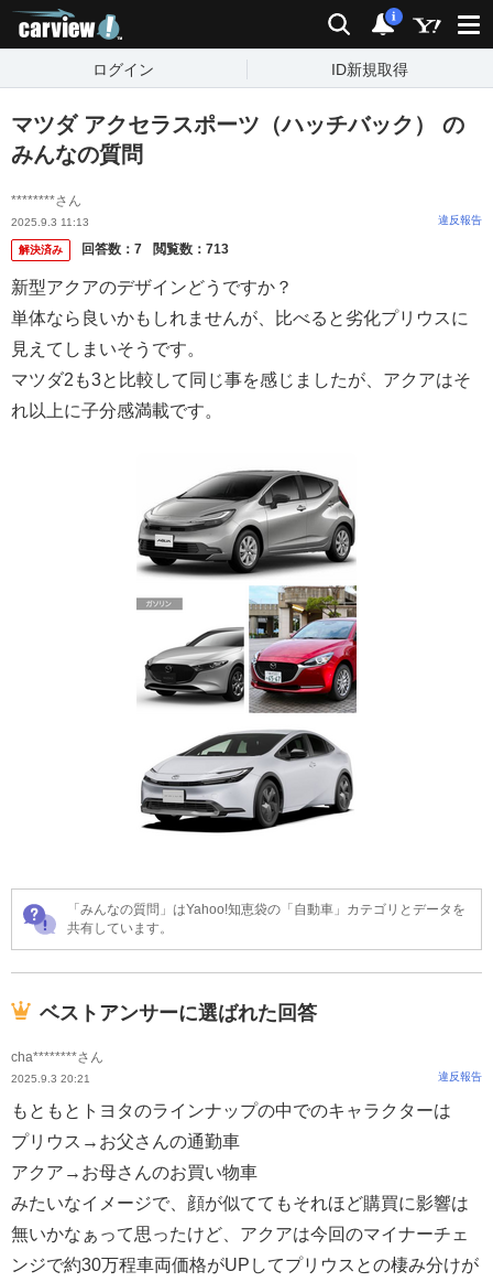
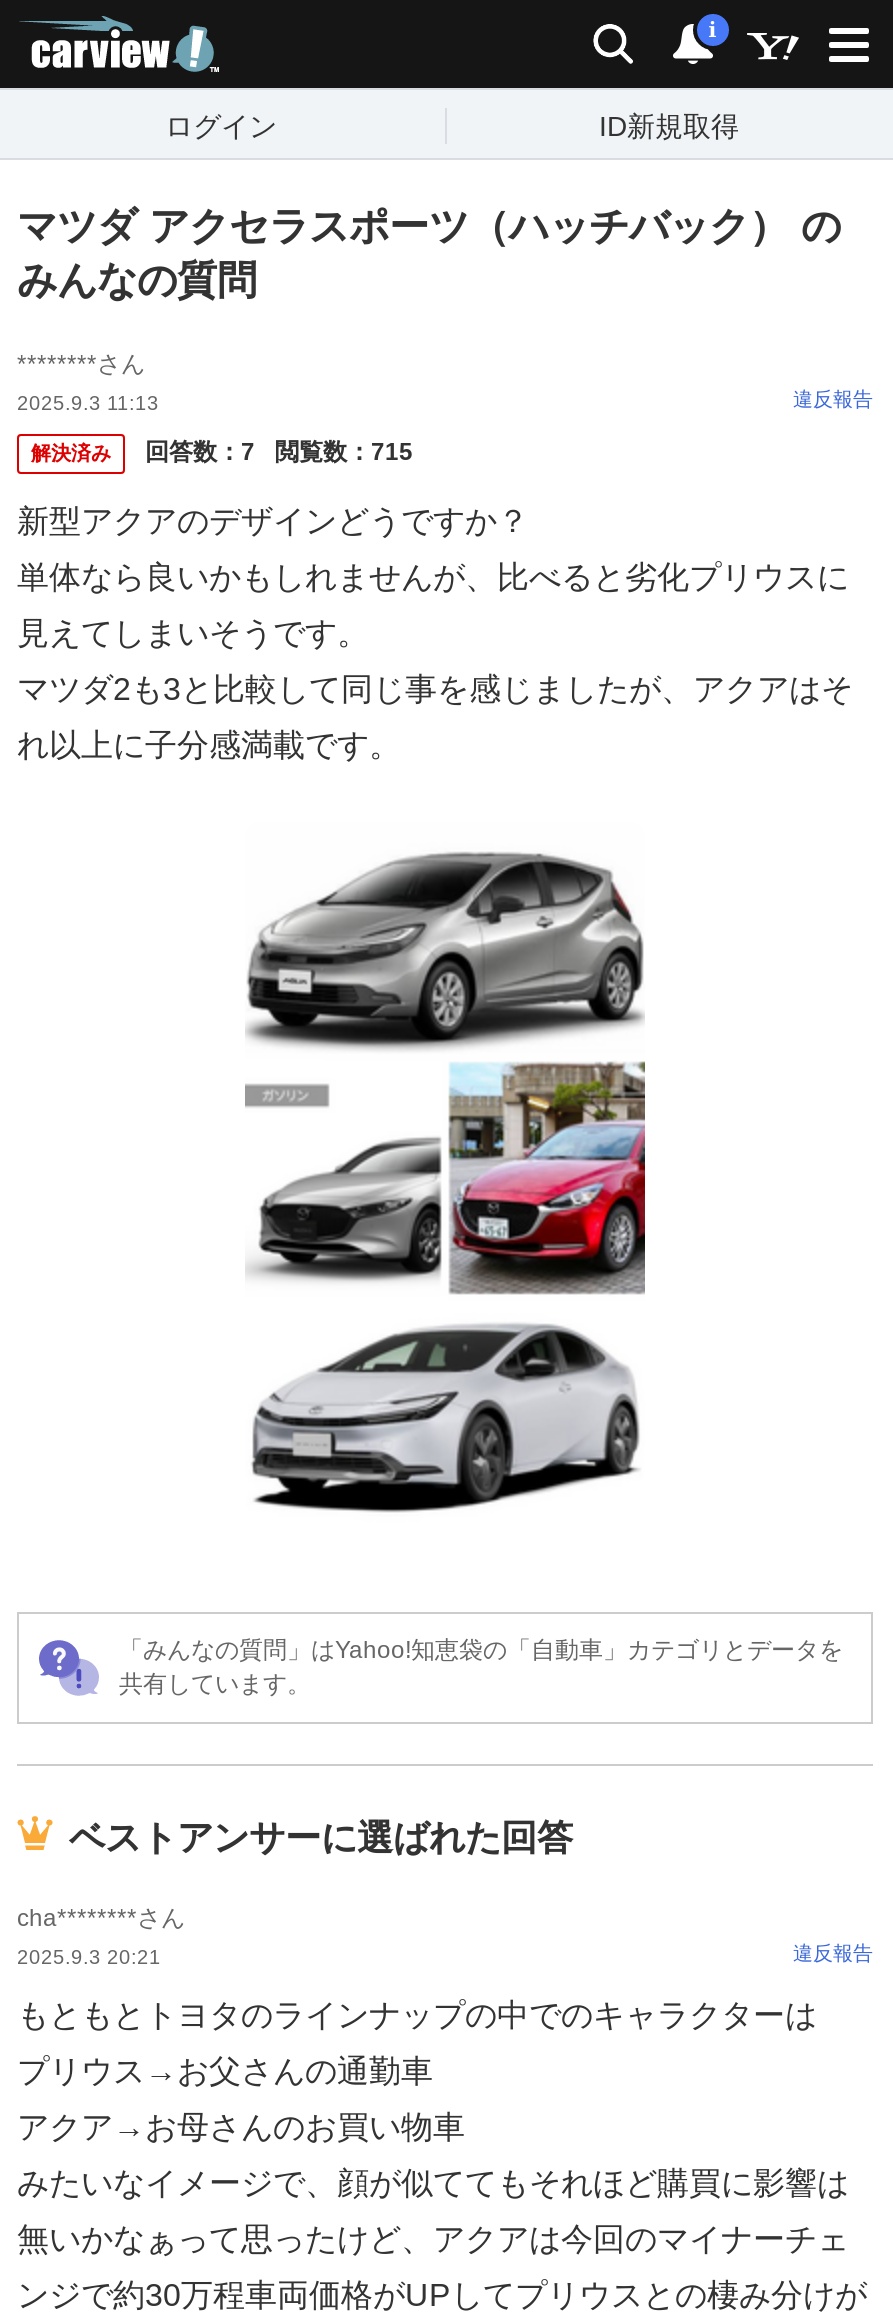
- 解決済み 回答数：7 閲覧数：713
+ 解決済み 回答数：7 閲覧数：715
